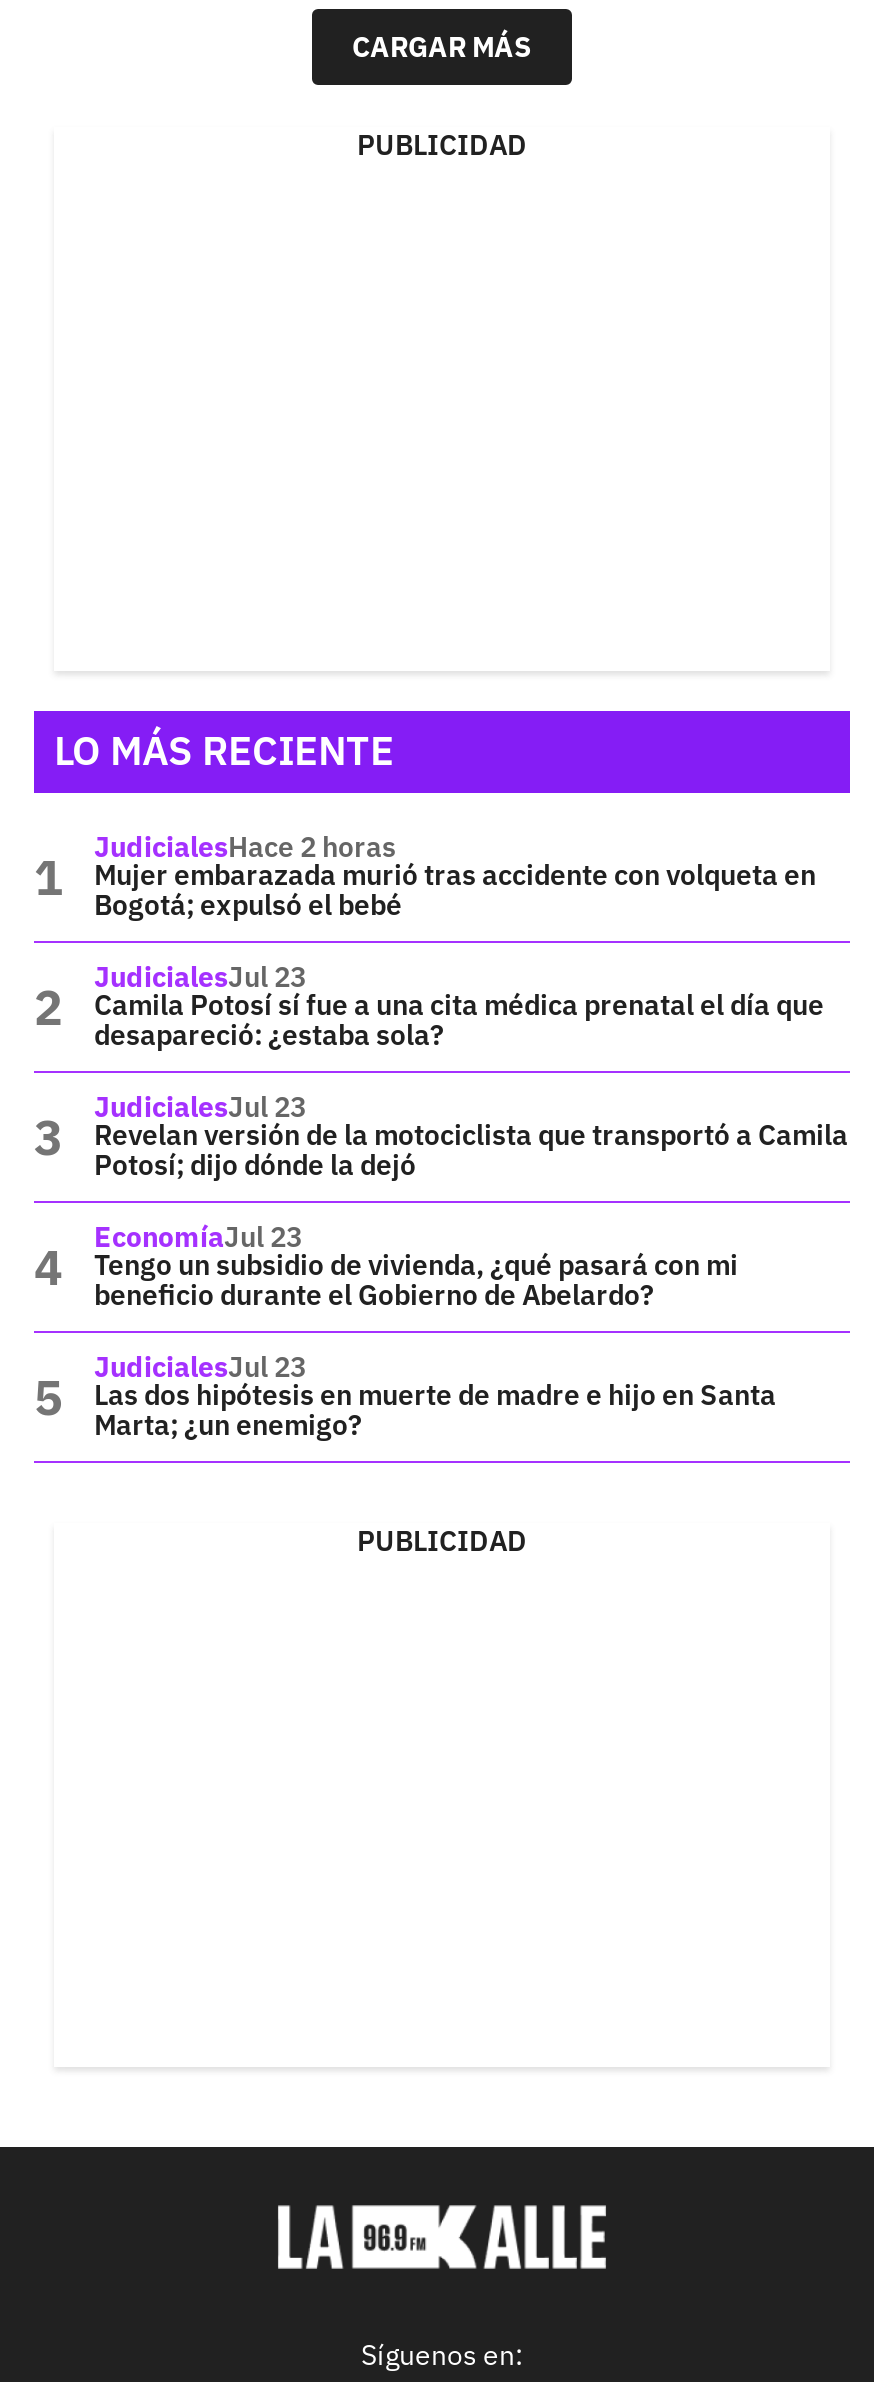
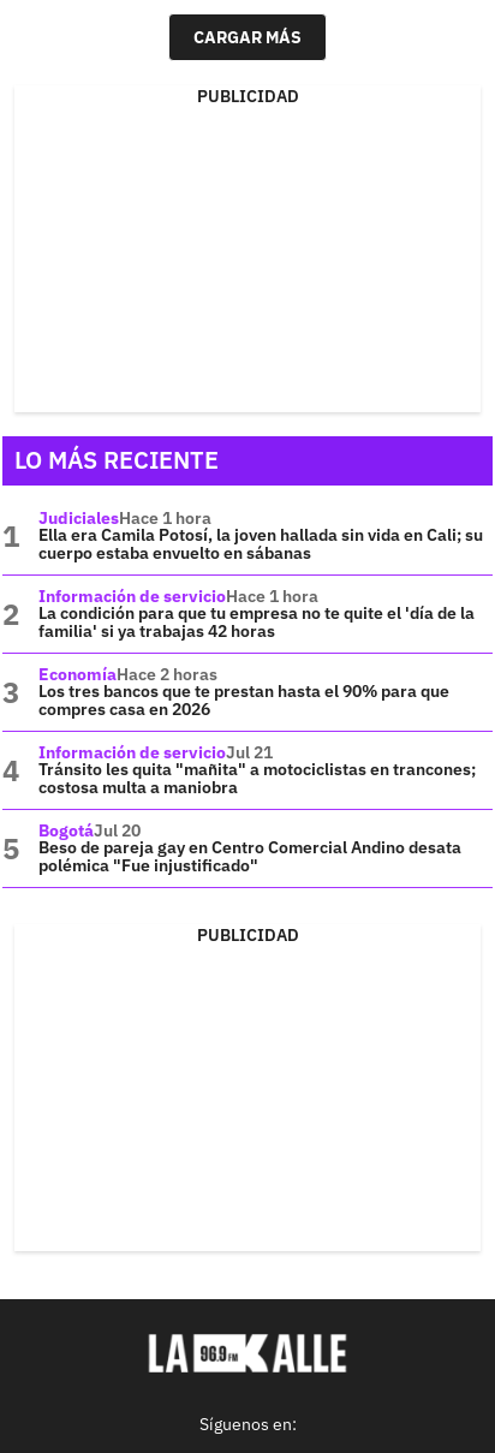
- JudicialesHace 2 horas
- Mujer embarazada murió tras accidente con volqueta en
- Bogotá; expulsó el bebé
+ JudicialesHace 1 hora
+ Ella era Camila Potosí, la joven hallada sin vida en Cali; su
+ cuerpo estaba envuelto en sábanas

- JudicialesJul 23
- Camila Potosí sí fue a una cita médica prenatal el día que
- desapareció: ¿estaba sola?
+ Información de servicioHace 1 hora
+ La condición para que tu empresa no te quite el 'día de la
+ familia' si ya trabajas 42 horas

- JudicialesJul 23
- Revelan versión de la motociclista que transportó a Camila
- Potosí; dijo dónde la dejó
+ EconomíaHace 2 horas
+ Los tres bancos que te prestan hasta el 90% para que
+ compres casa en 2026

- EconomíaJul 23
- Tengo un subsidio de vivienda, ¿qué pasará con mi
- beneficio durante el Gobierno de Abelardo?
+ Información de servicioJul 21
+ Tránsito les quita "mañita" a motociclistas en trancones;
+ costosa multa a maniobra

- JudicialesJul 23
- Las dos hipótesis en muerte de madre e hijo en Santa
- Marta; ¿un enemigo?
+ BogotáJul 20
+ Beso de pareja gay en Centro Comercial Andino desata
+ polémica "Fue injustificado"
